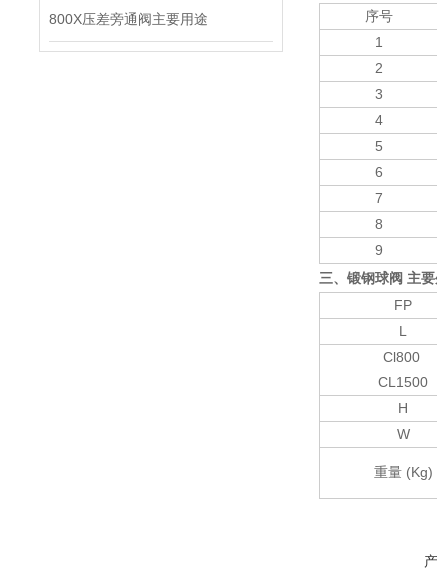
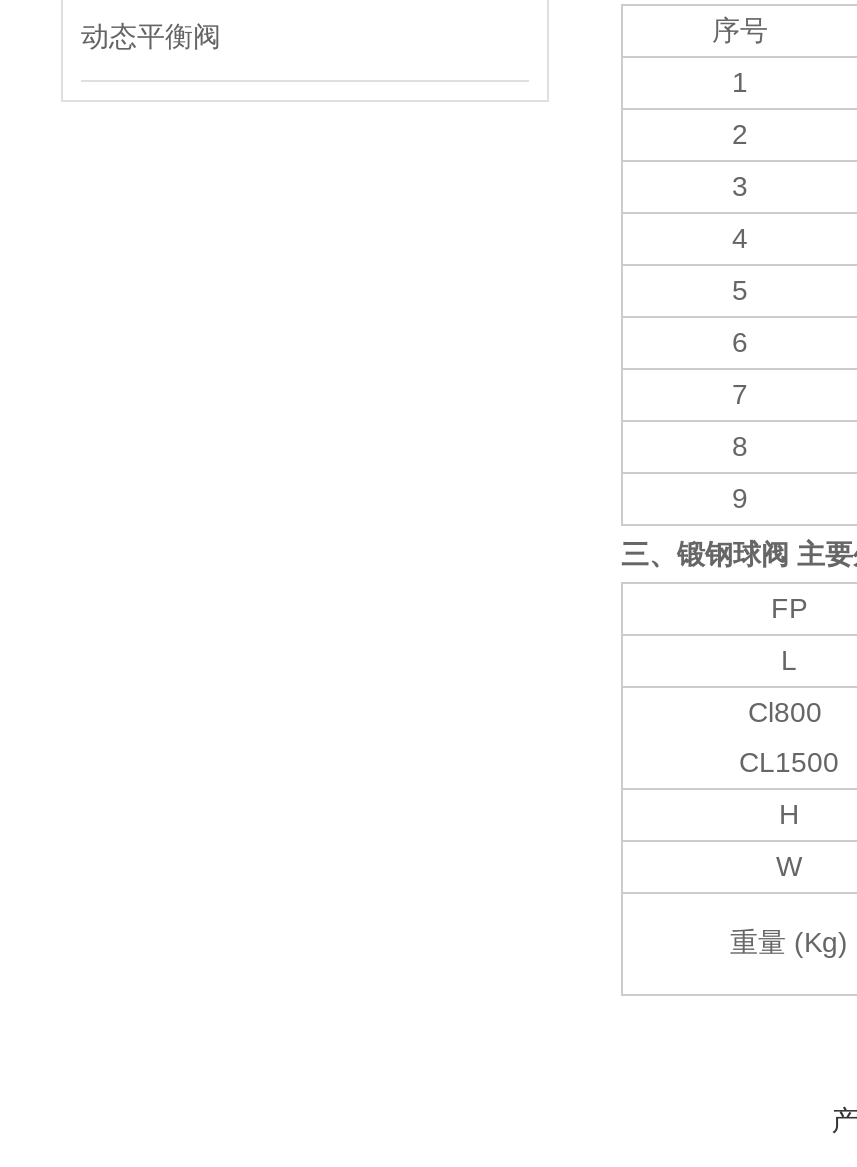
- 800X压差旁通阀主要用途
+ 动态平衡阀
